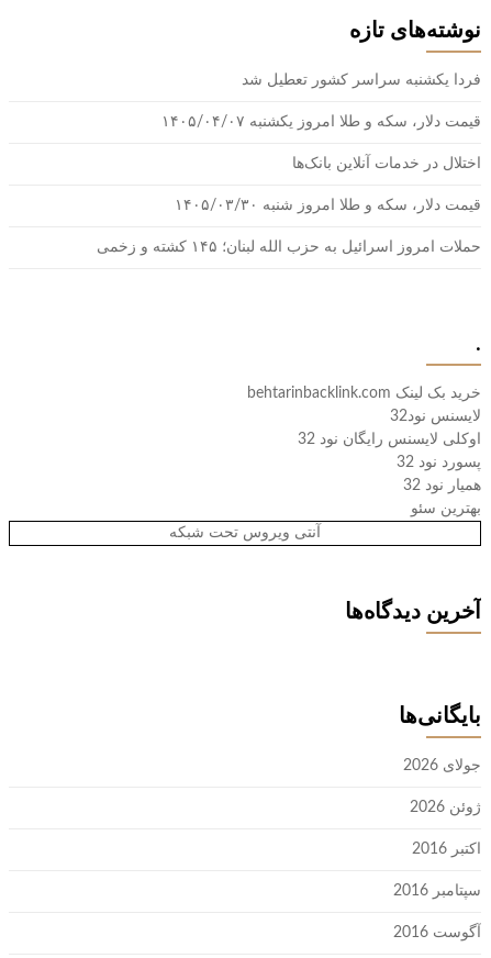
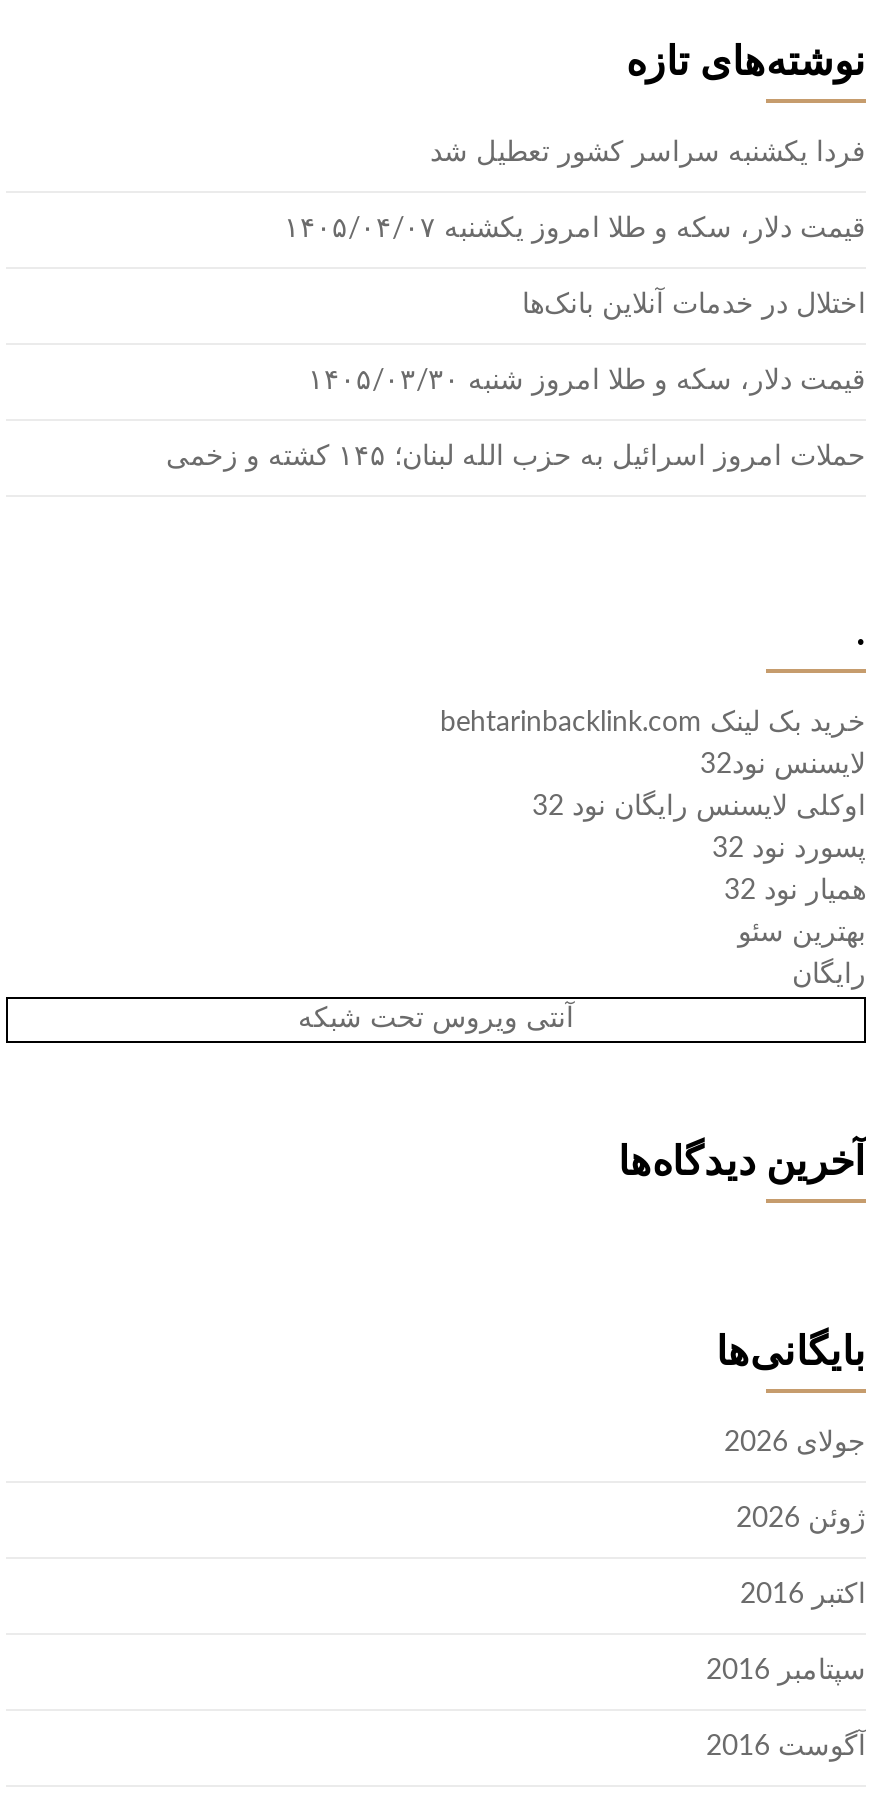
+ رایگان
